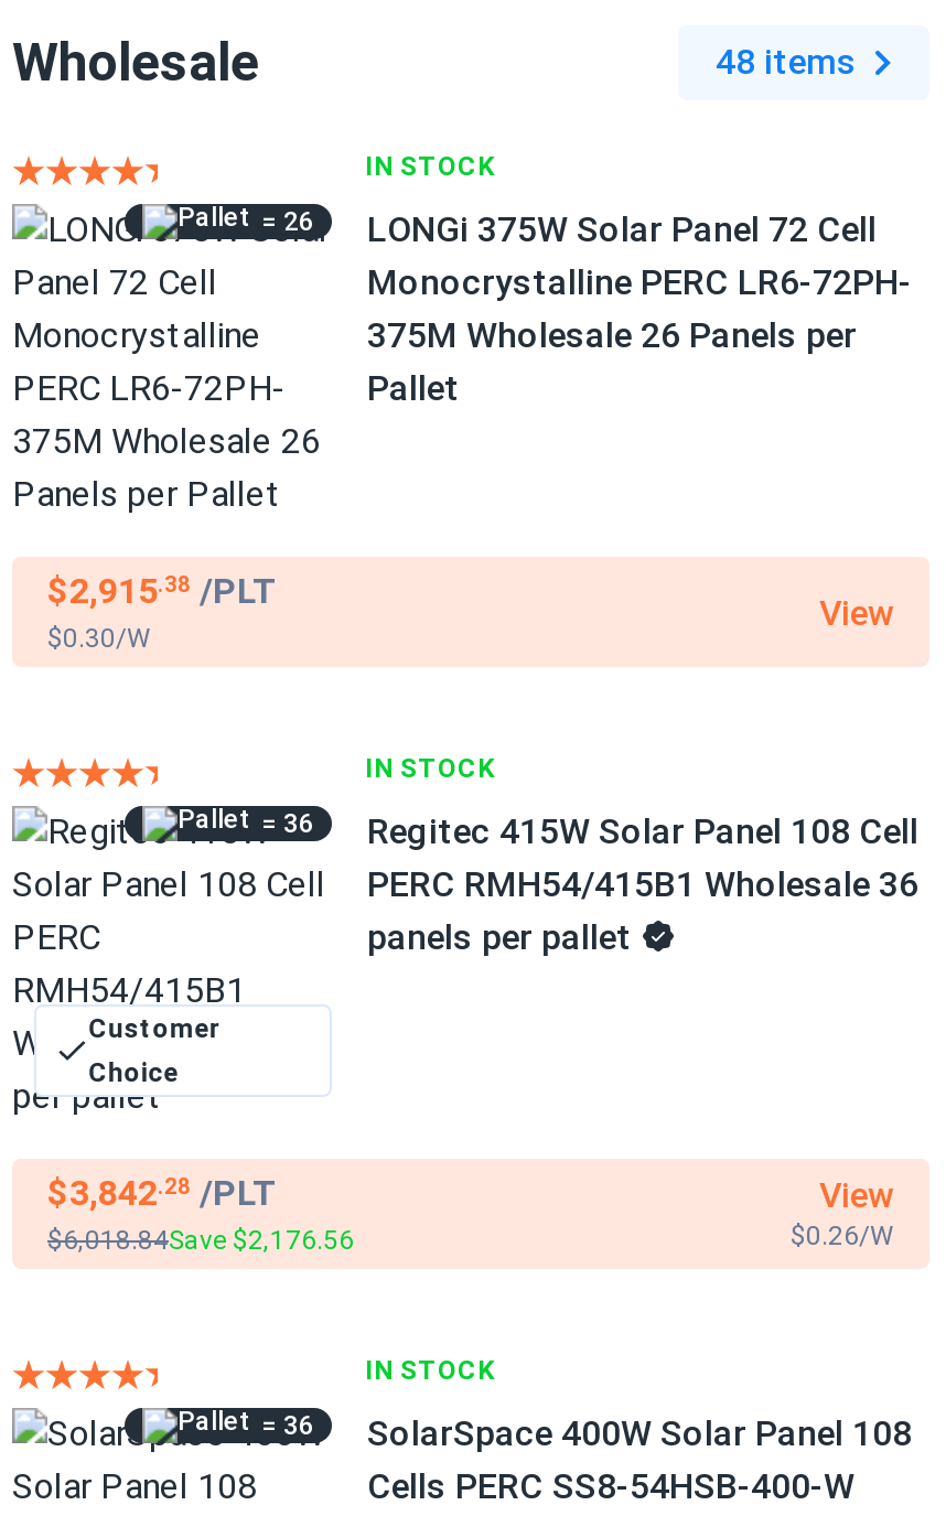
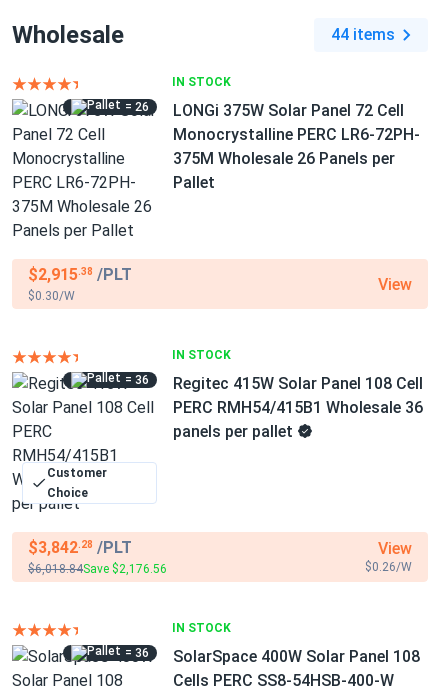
- 48 items
+ 44 items
